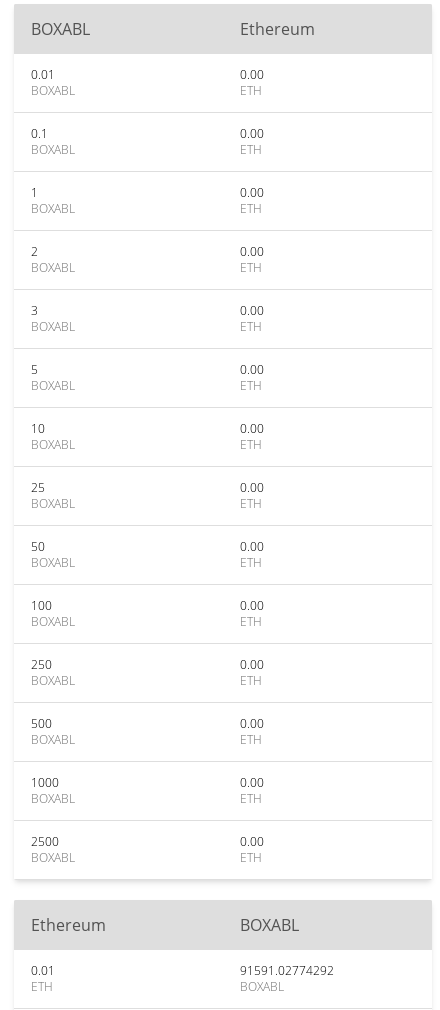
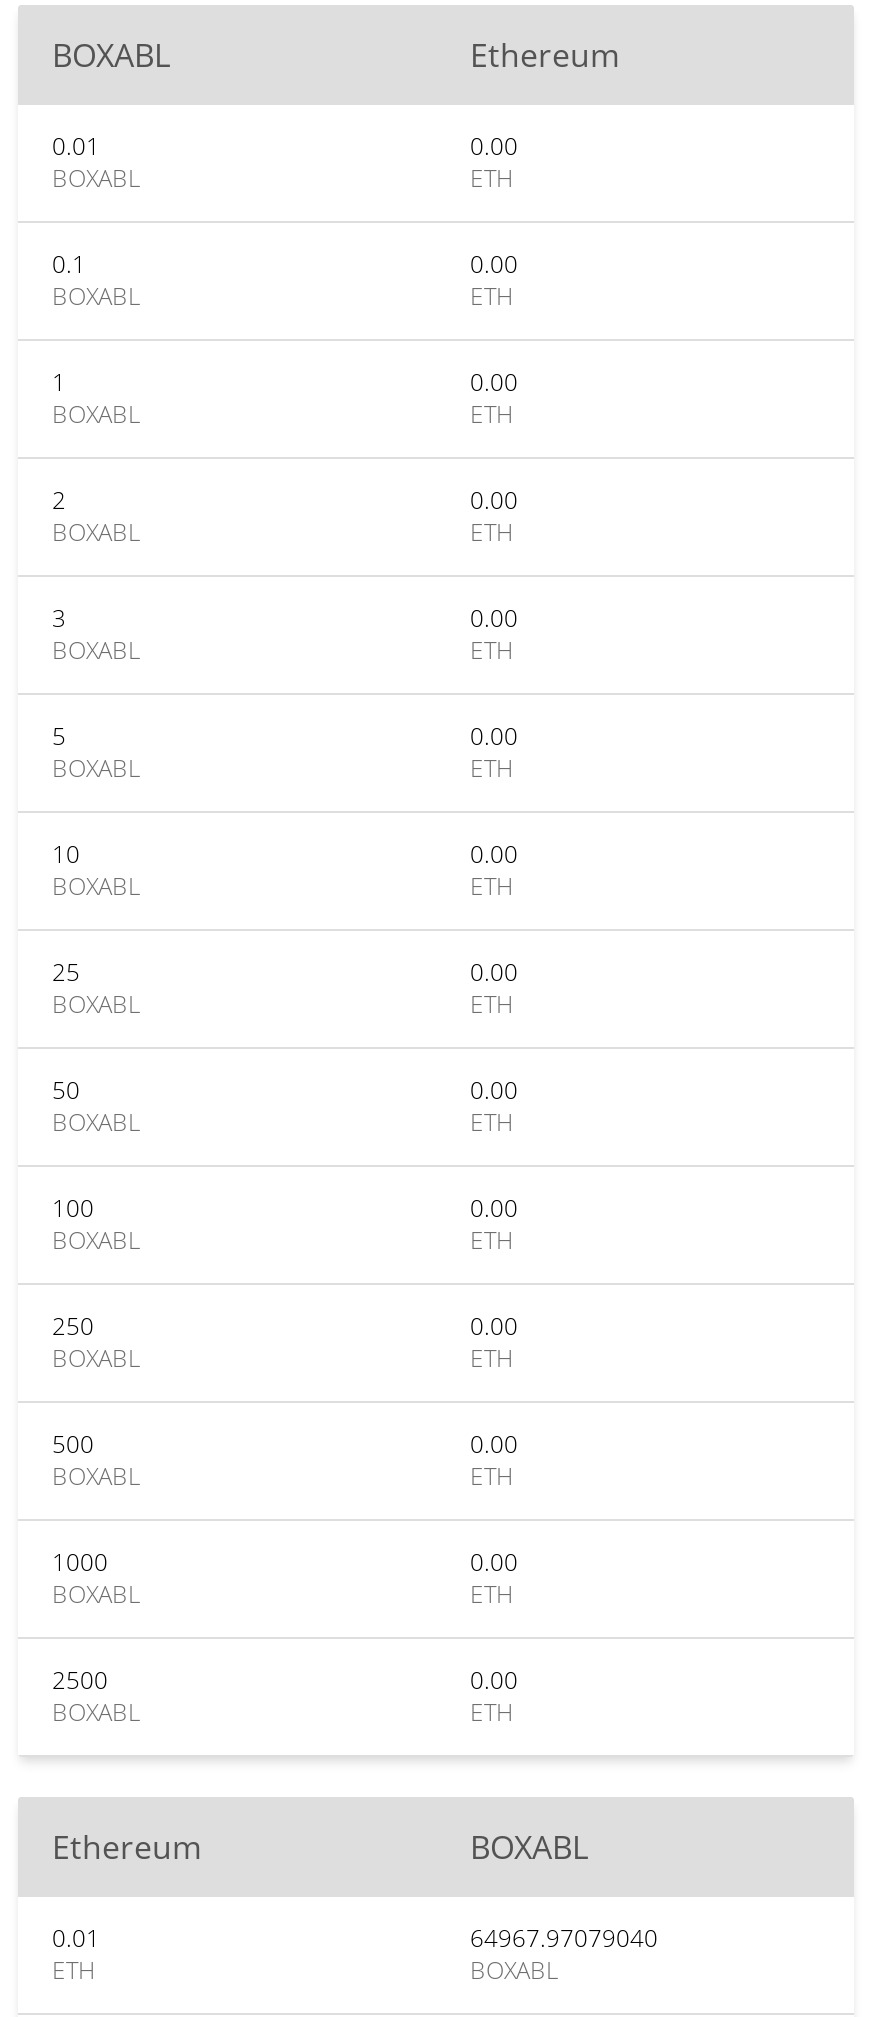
- 91591.02774292
+ 64967.97079040
